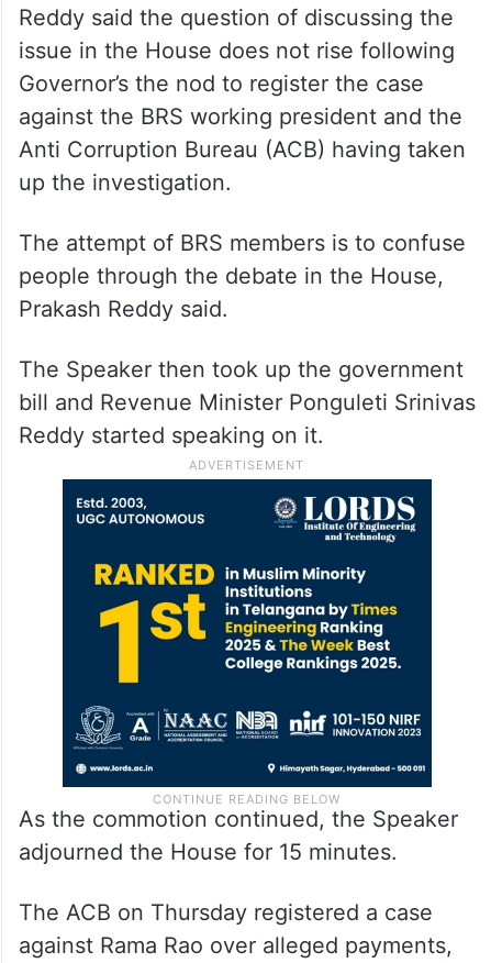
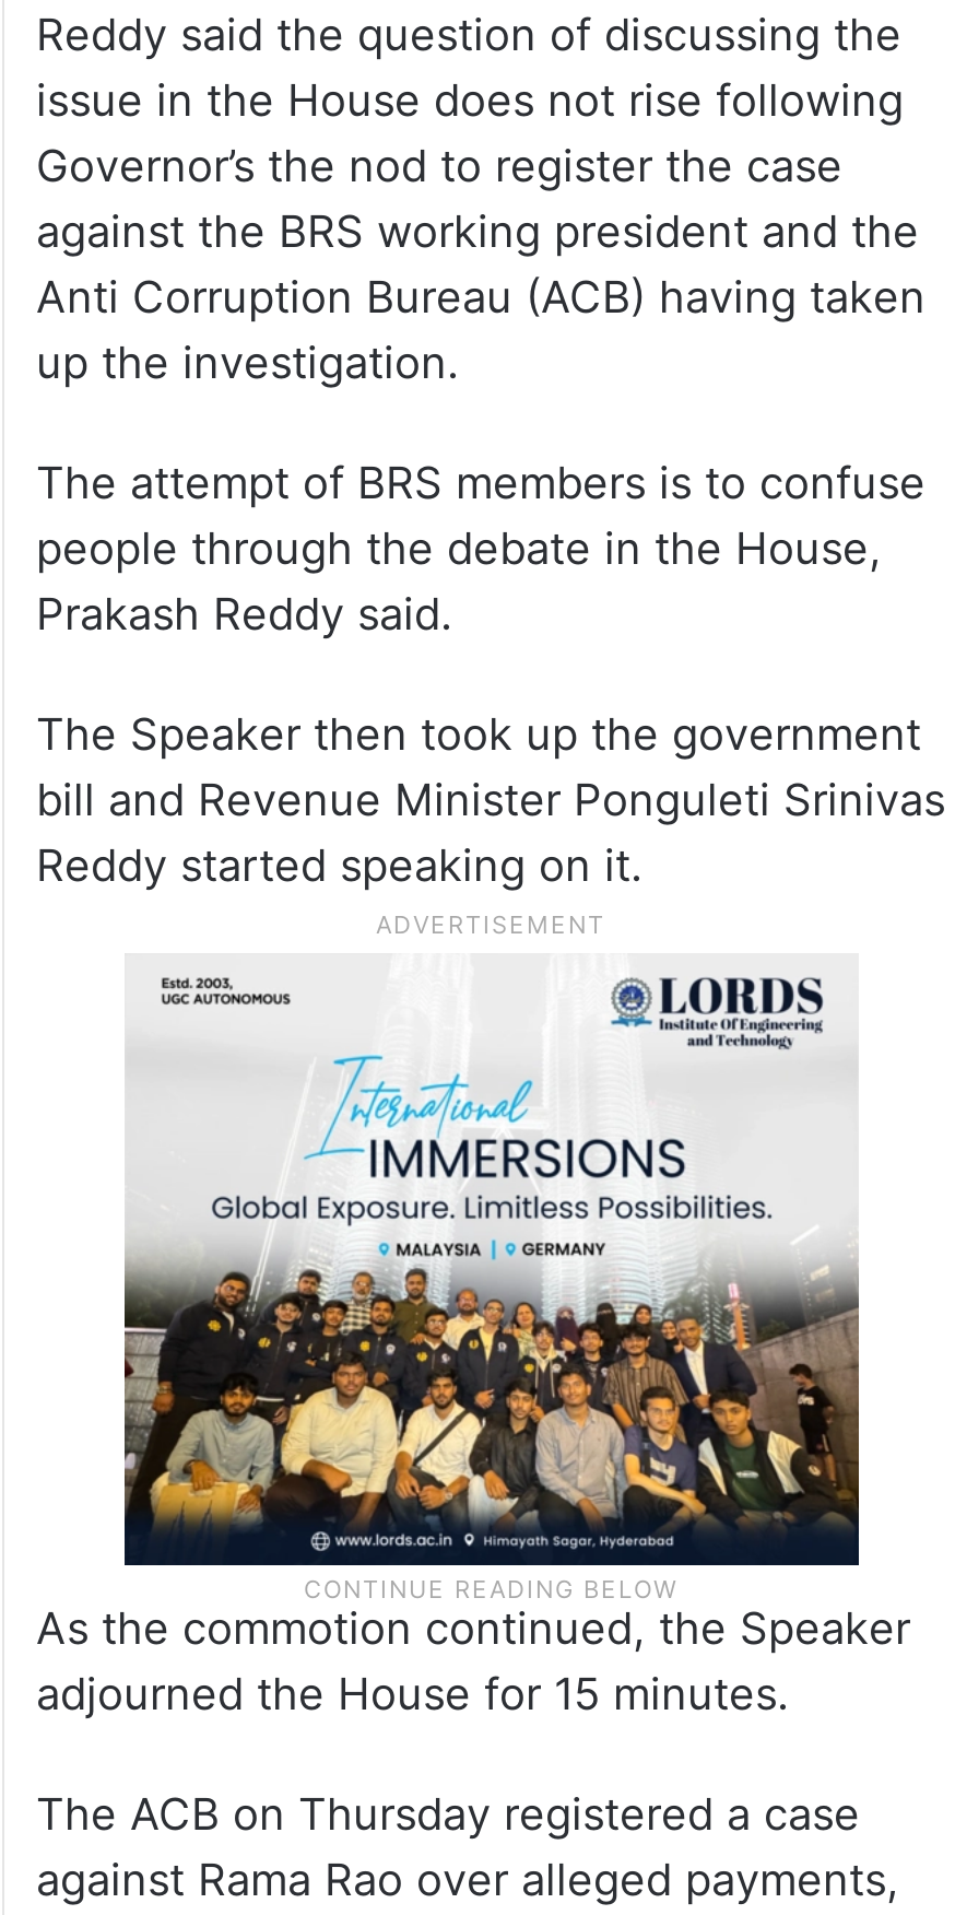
- [image]
+ [image]
